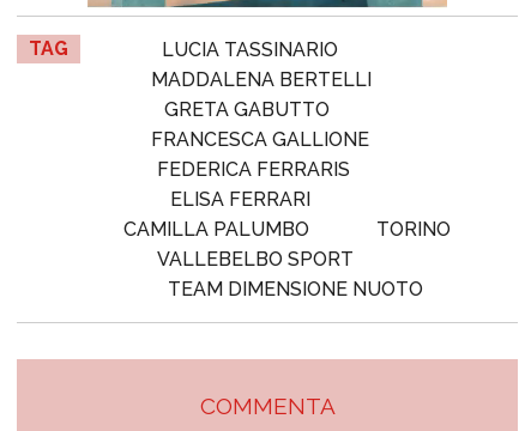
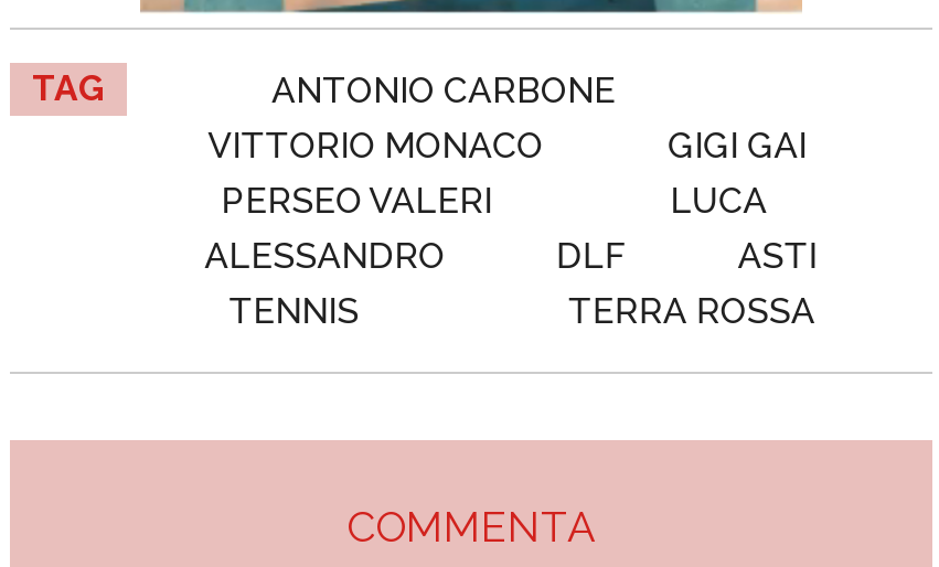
- LUCIA TASSINARIO
- MADDALENA BERTELLI
- GRETA GABUTTO
- FRANCESCA GALLIONE
- FEDERICA FERRARIS
- ELISA FERRARI
- CAMILLA PALUMBO
- TORINO
- VALLEBELBO SPORT
- TEAM DIMENSIONE NUOTO
+ ANTONIO CARBONE
+ VITTORIO MONACO
+ GIGI GAI
+ PERSEO VALERI
+ LUCA
+ ALESSANDRO
+ DLF
+ ASTI
+ TENNIS
+ TERRA ROSSA
